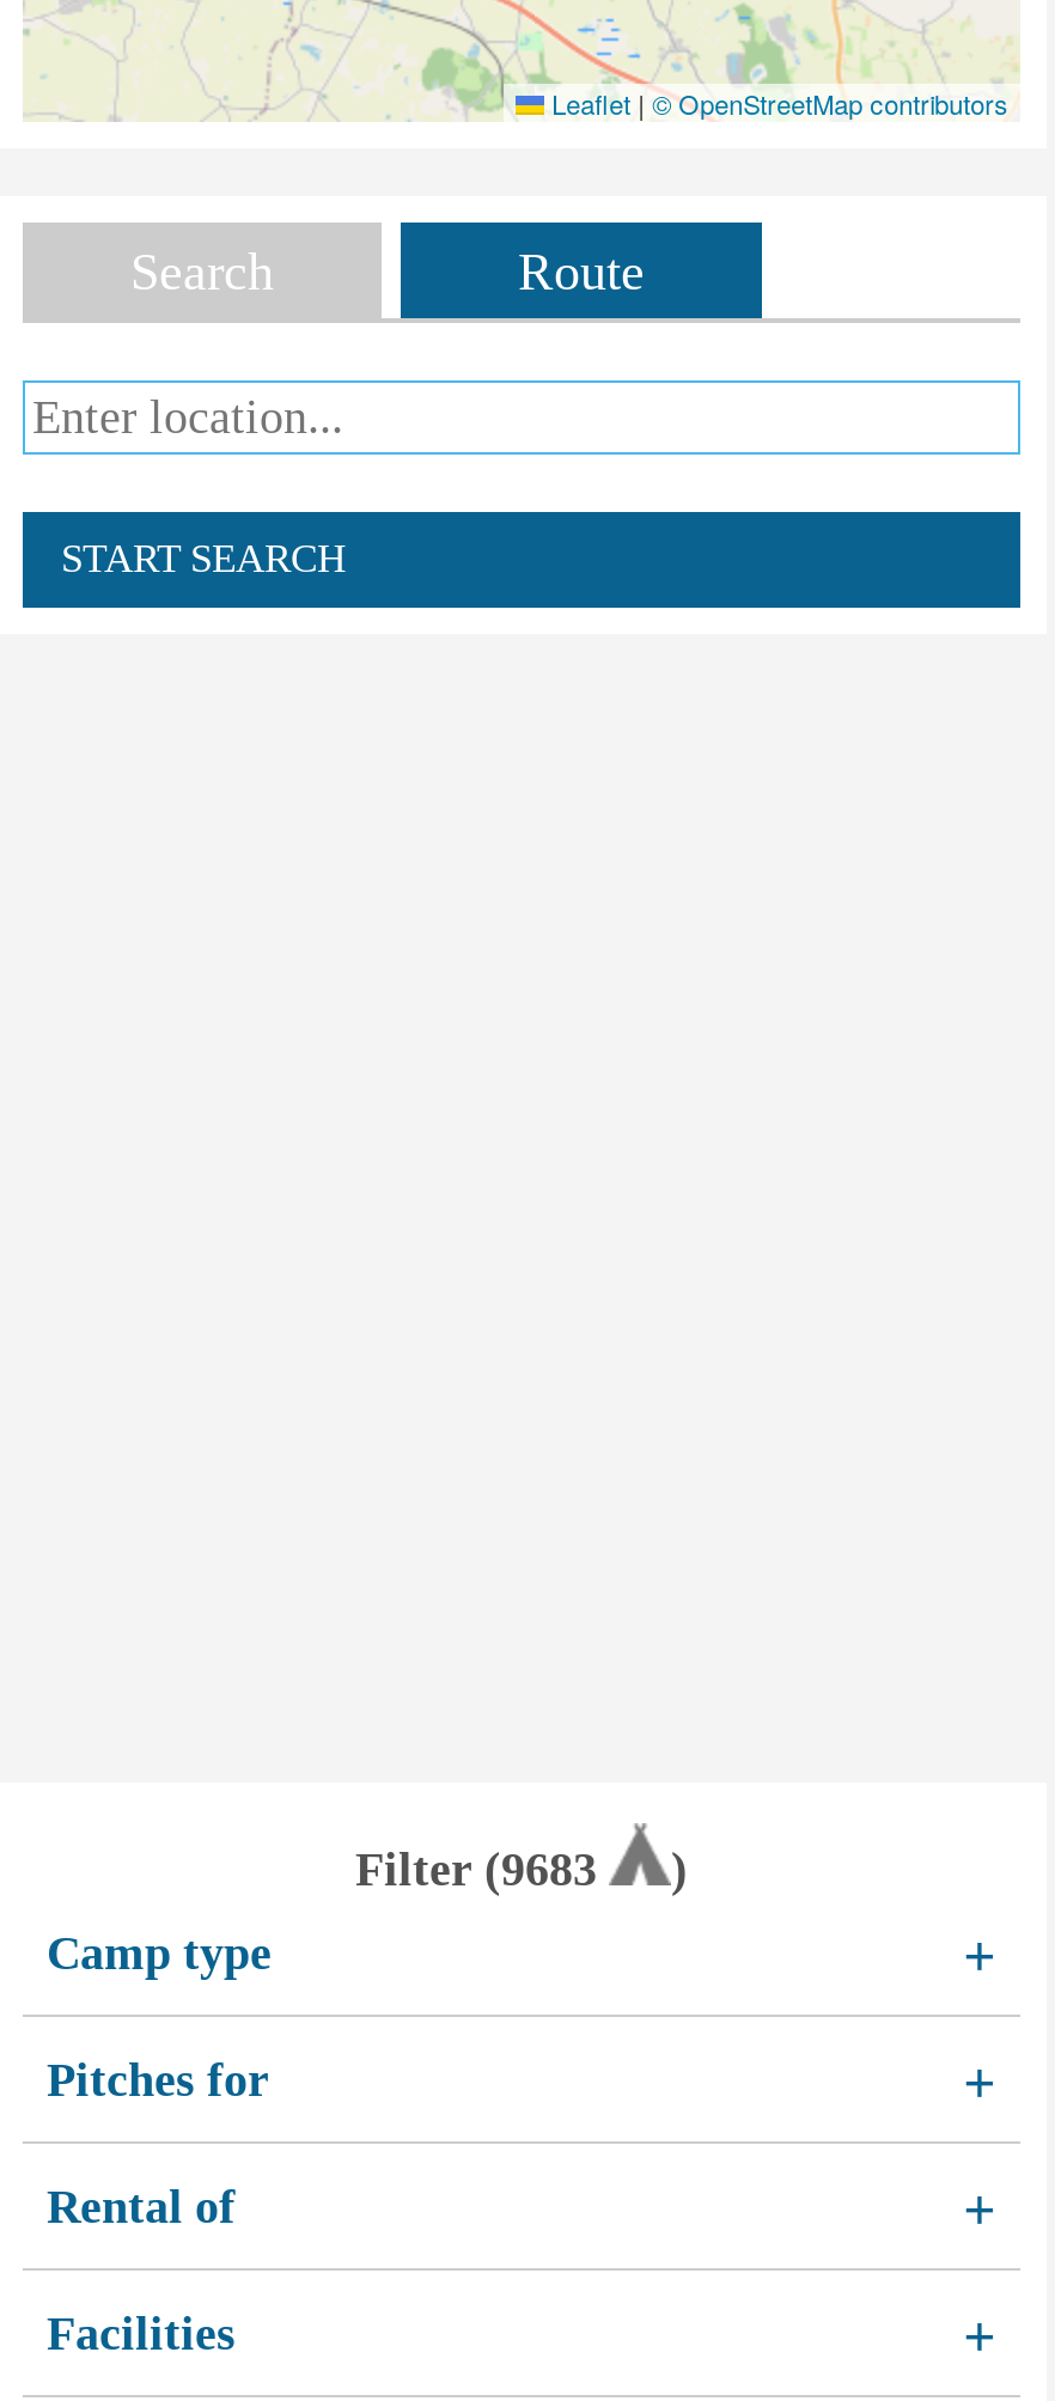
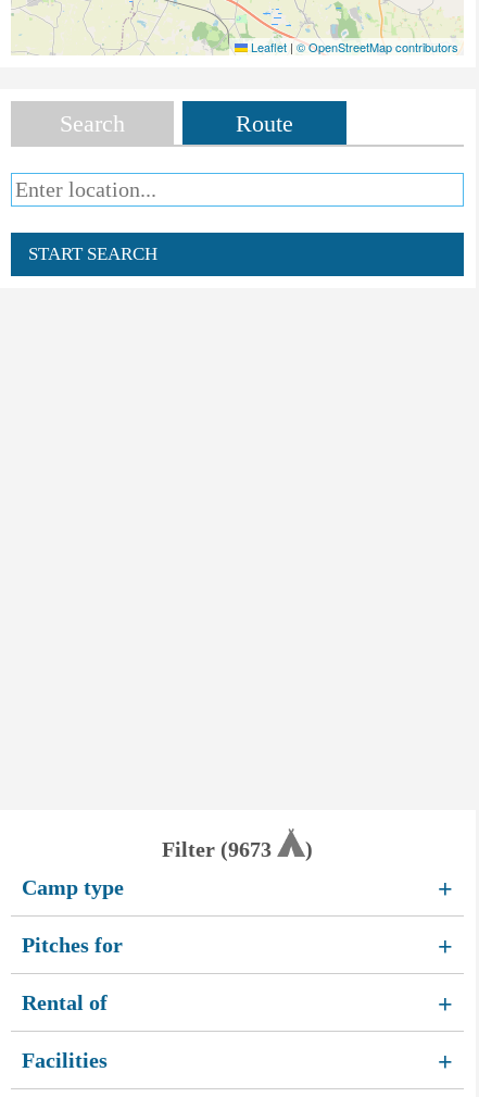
- Filter (9683
+ Filter (9673
